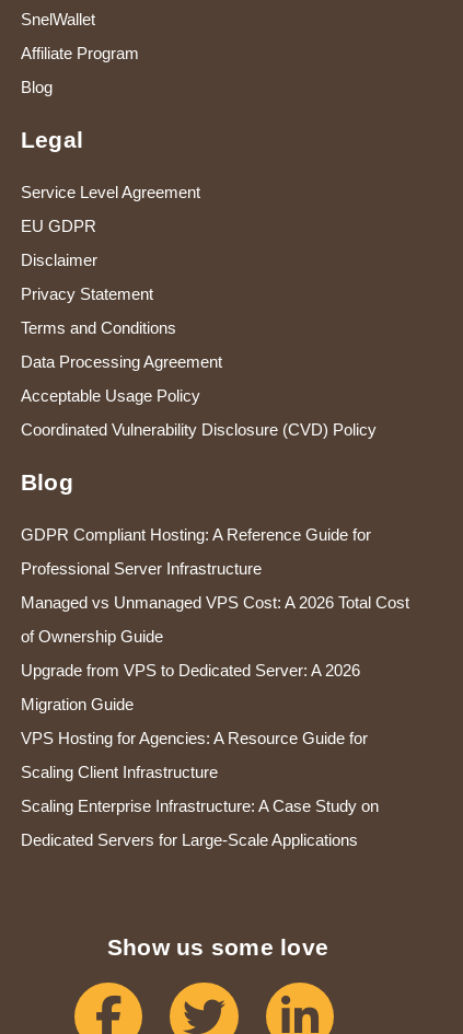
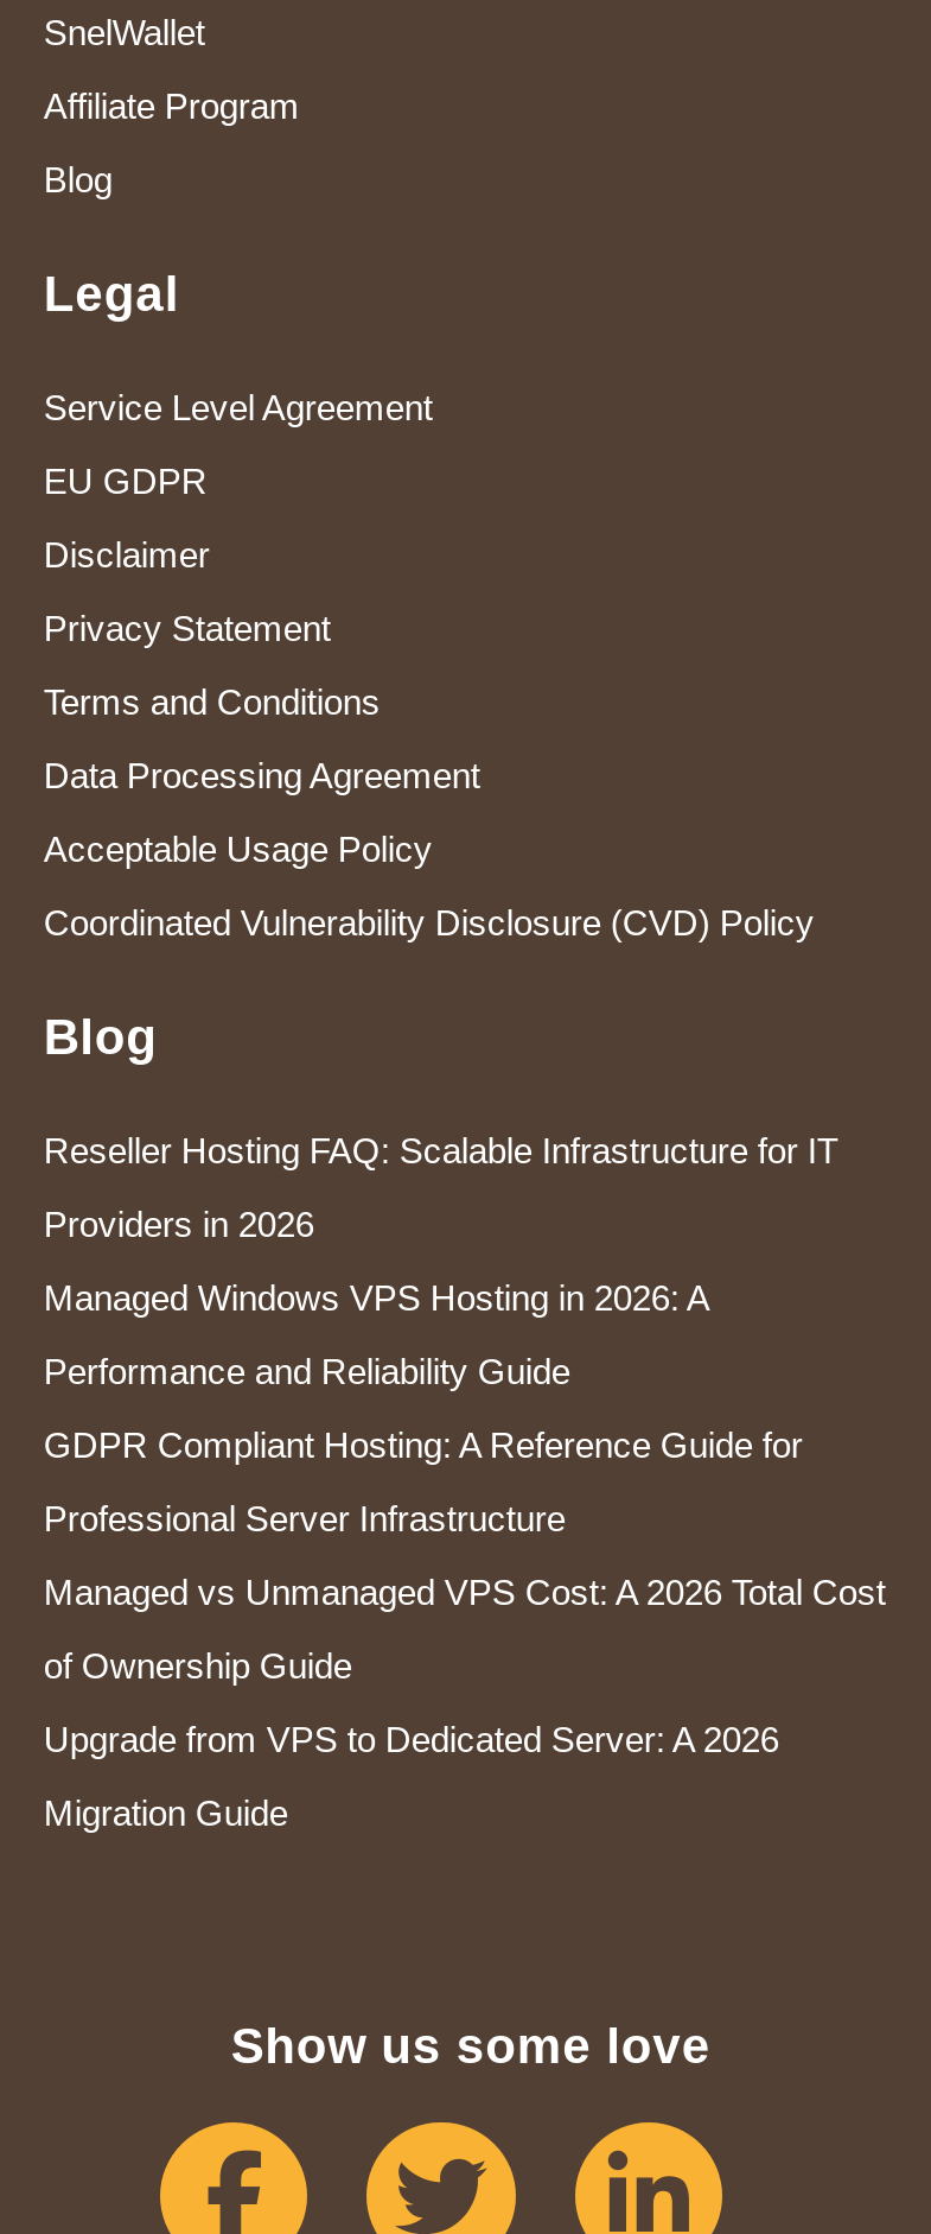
+ Reseller Hosting FAQ: Scalable Infrastructure for IT
+ Providers in 2026
+ Managed Windows VPS Hosting in 2026: A
+ Performance and Reliability Guide

moved down: GDPR Compliant Hosting: A Reference Guide for | Professional Server Infrastructure | Managed vs Unmanaged VPS Cost: A 2026 Total Cost | of Ownership Guide | Upgrade from VPS to Dedicated Server: A 2026 | Migration Guide

- VPS Hosting for Agencies: A Resource Guide for
- Scaling Client Infrastructure
- Scaling Enterprise Infrastructure: A Case Study on
- Dedicated Servers for Large-Scale Applications
